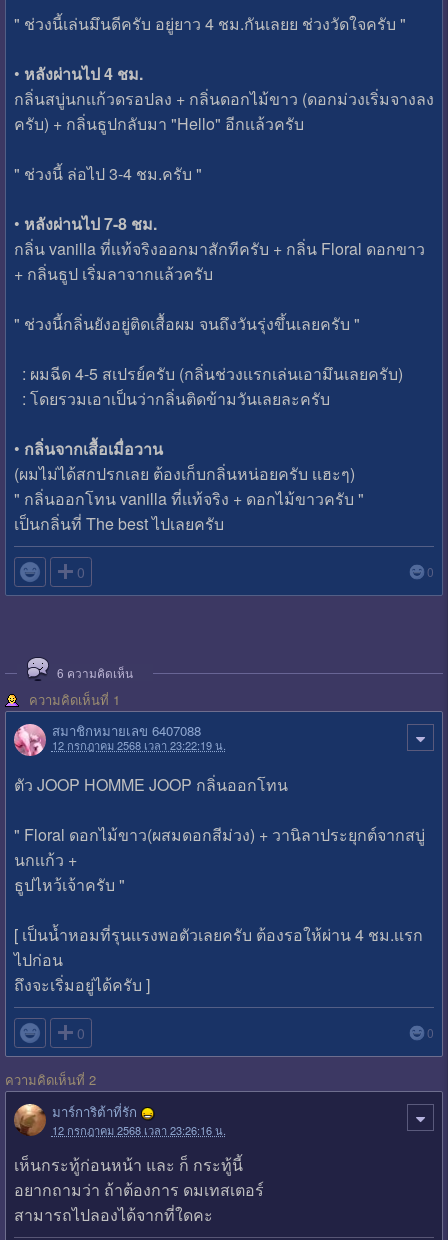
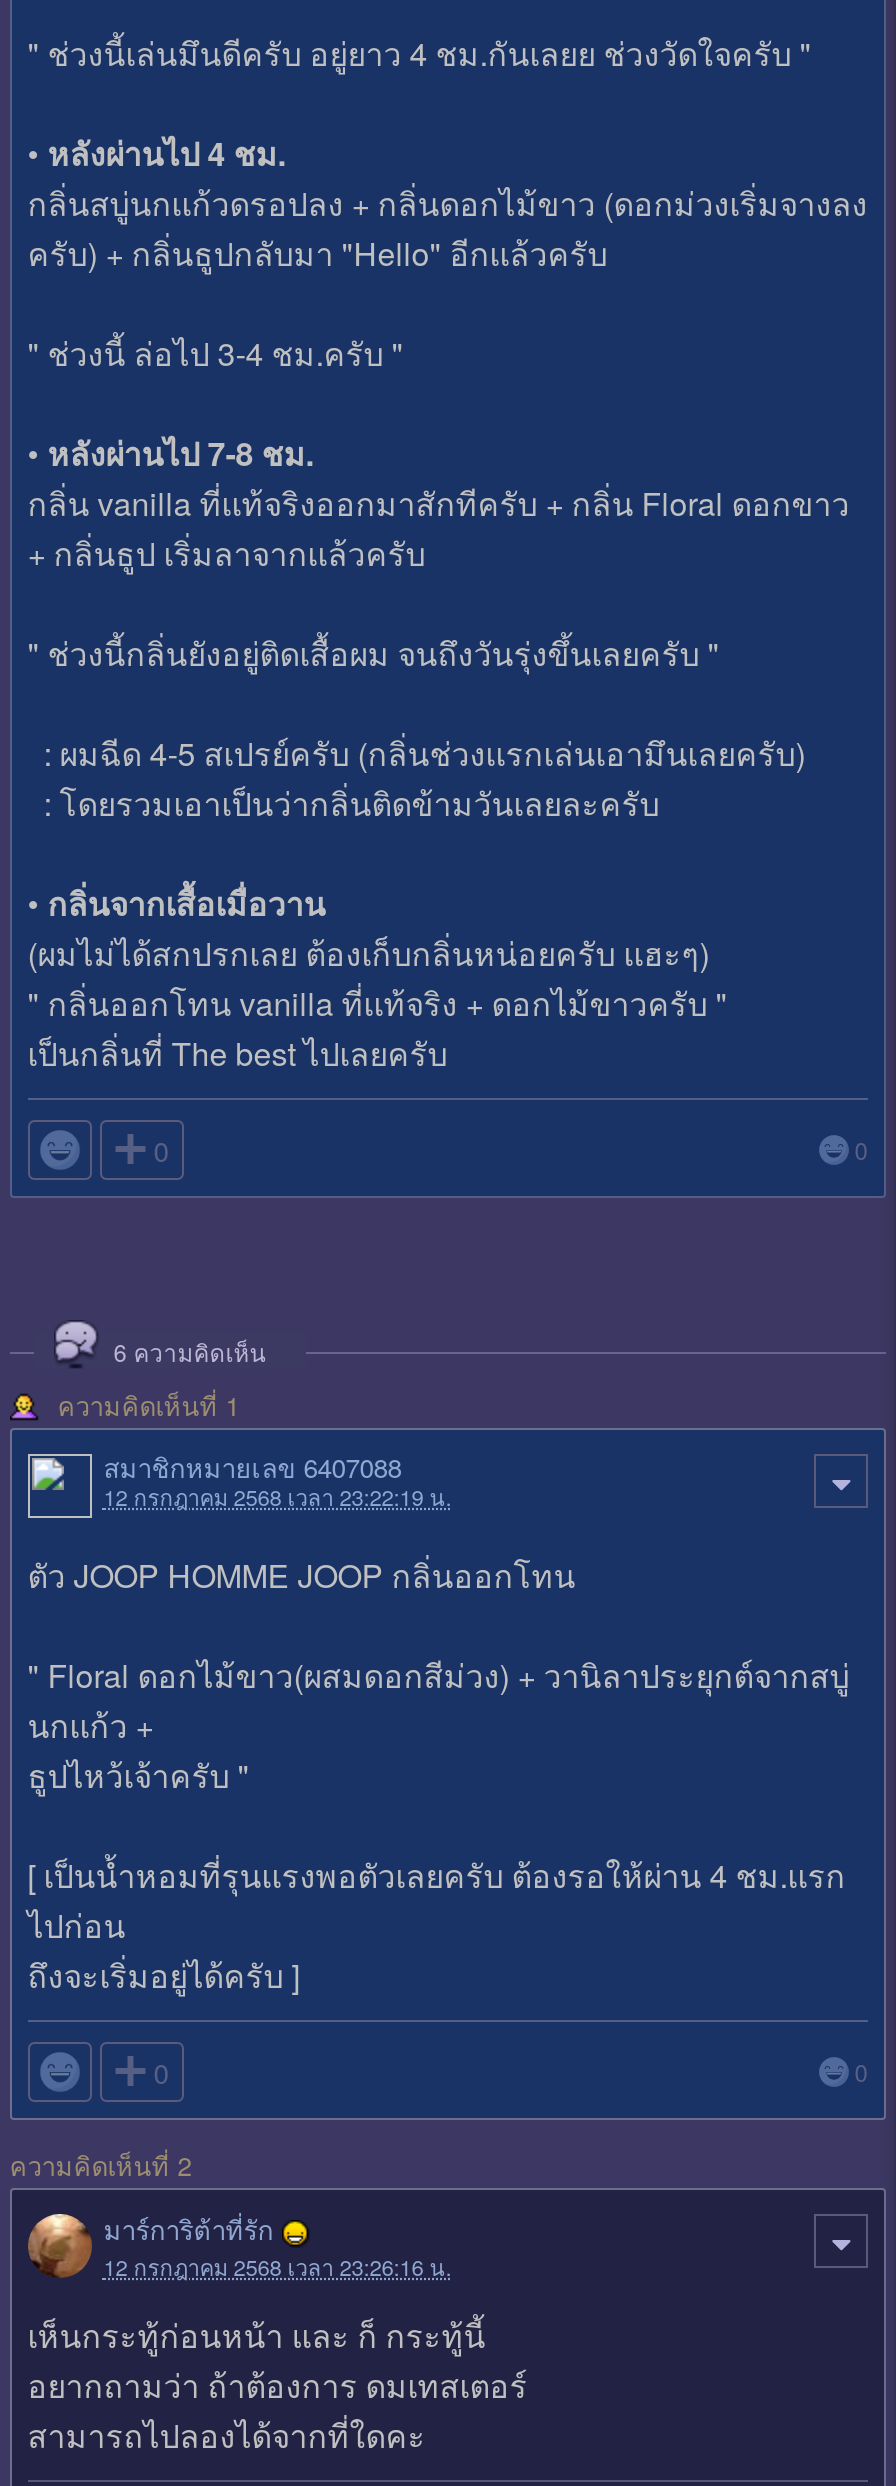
- [image]
+ [image]
